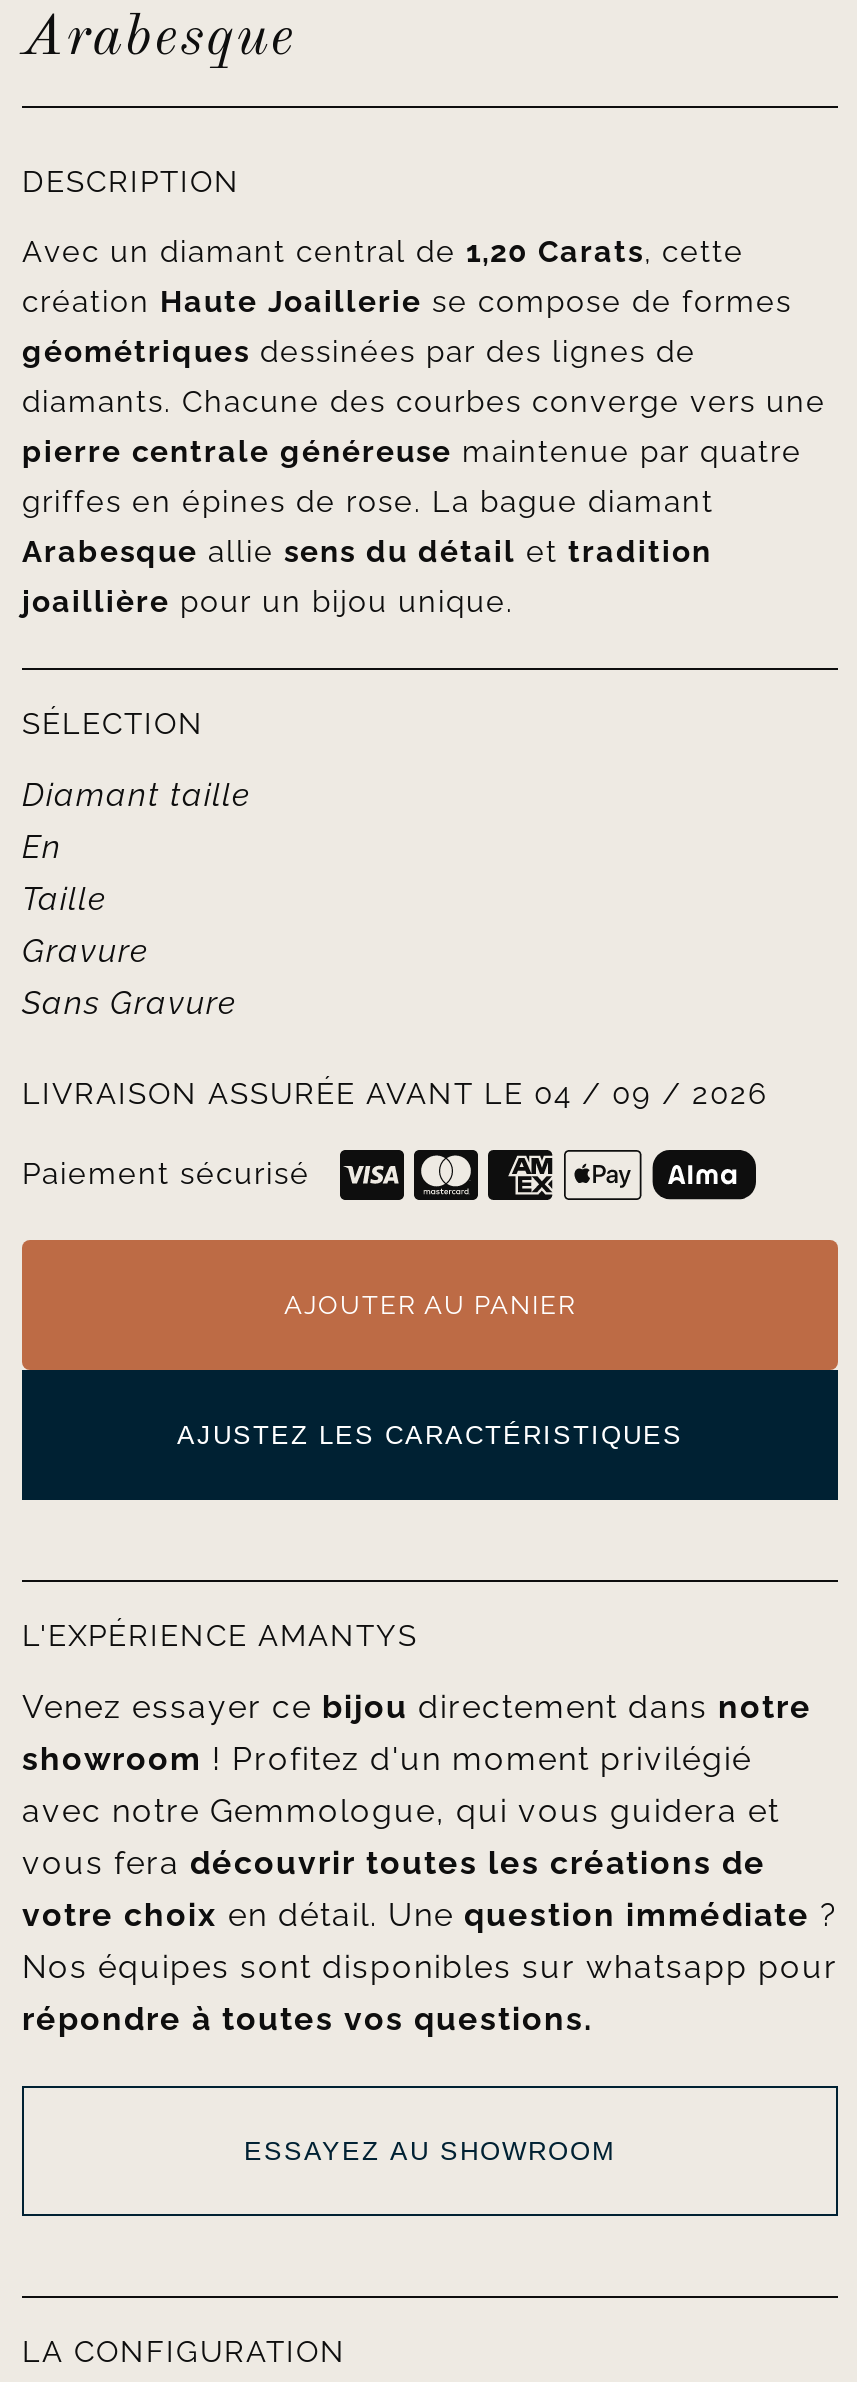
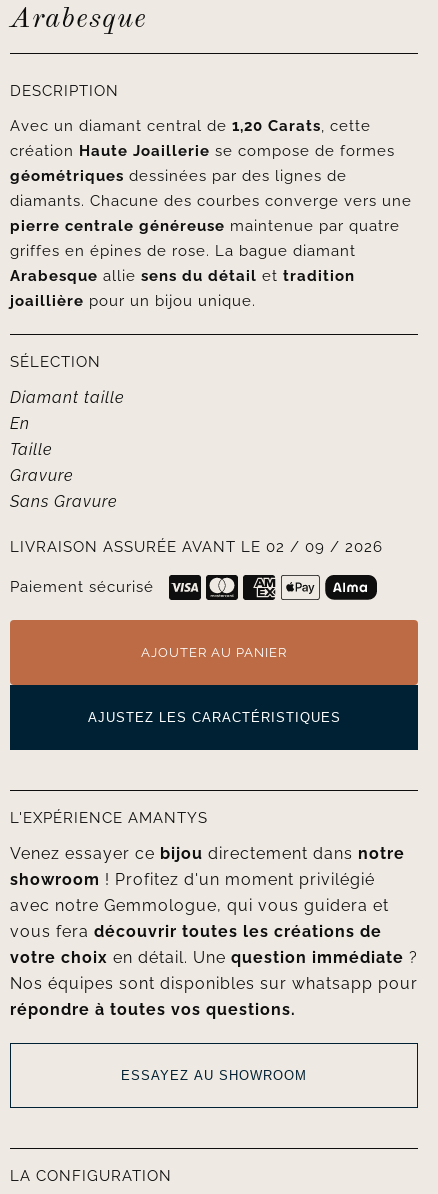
- LIVRAISON ASSURÉE AVANT LE 04 / 09 / 2026
+ LIVRAISON ASSURÉE AVANT LE 02 / 09 / 2026
